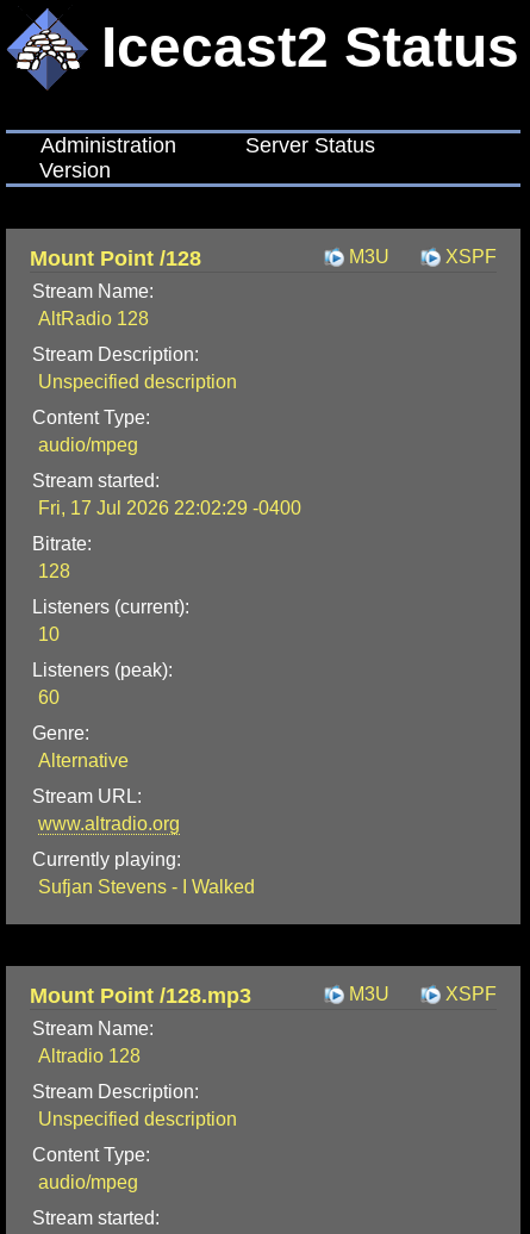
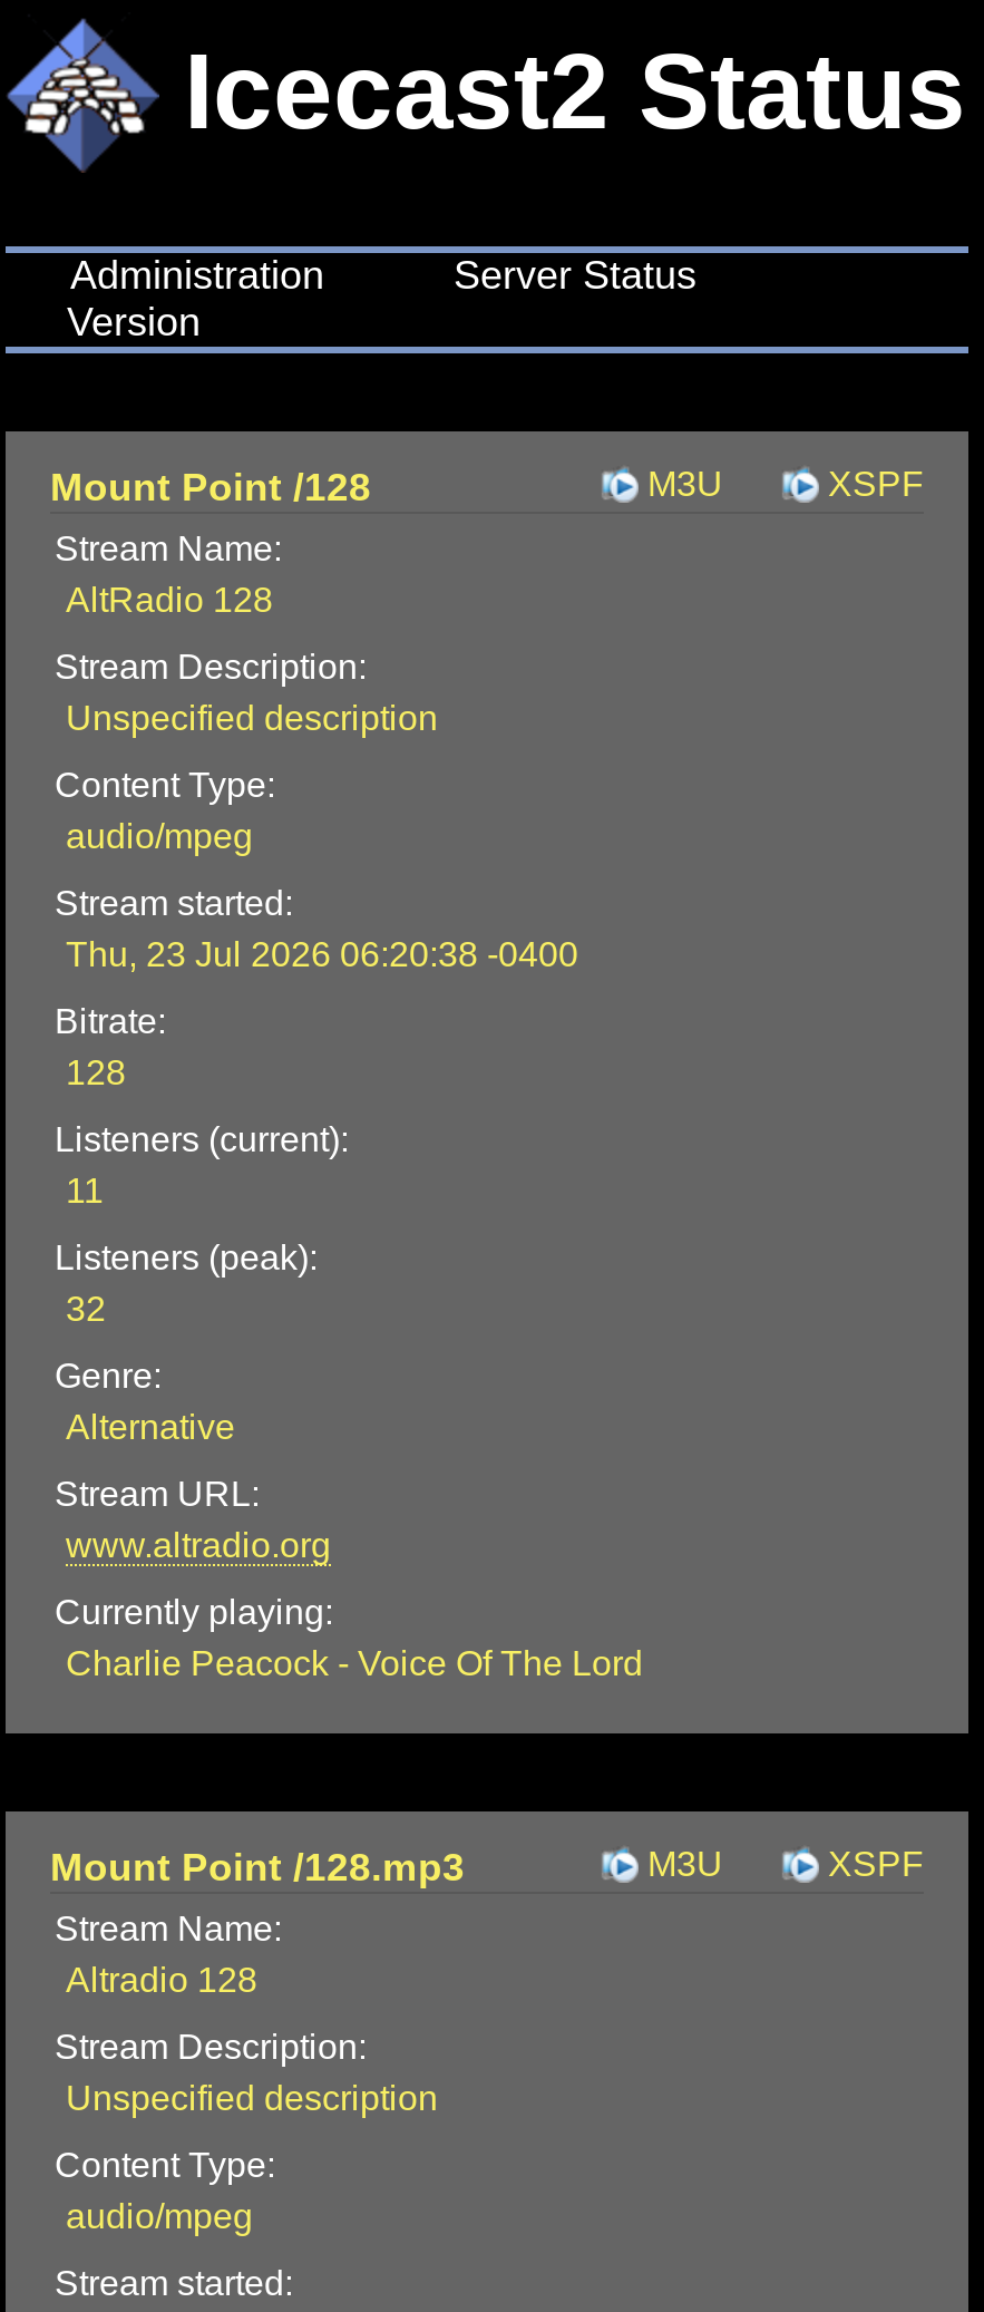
- Fri, 17 Jul 2026 22:02:29 -0400
+ Thu, 23 Jul 2026 06:20:38 -0400

- 10
+ 11

- 60
+ 32

- Sufjan Stevens - I Walked
+ Charlie Peacock - Voice Of The Lord
